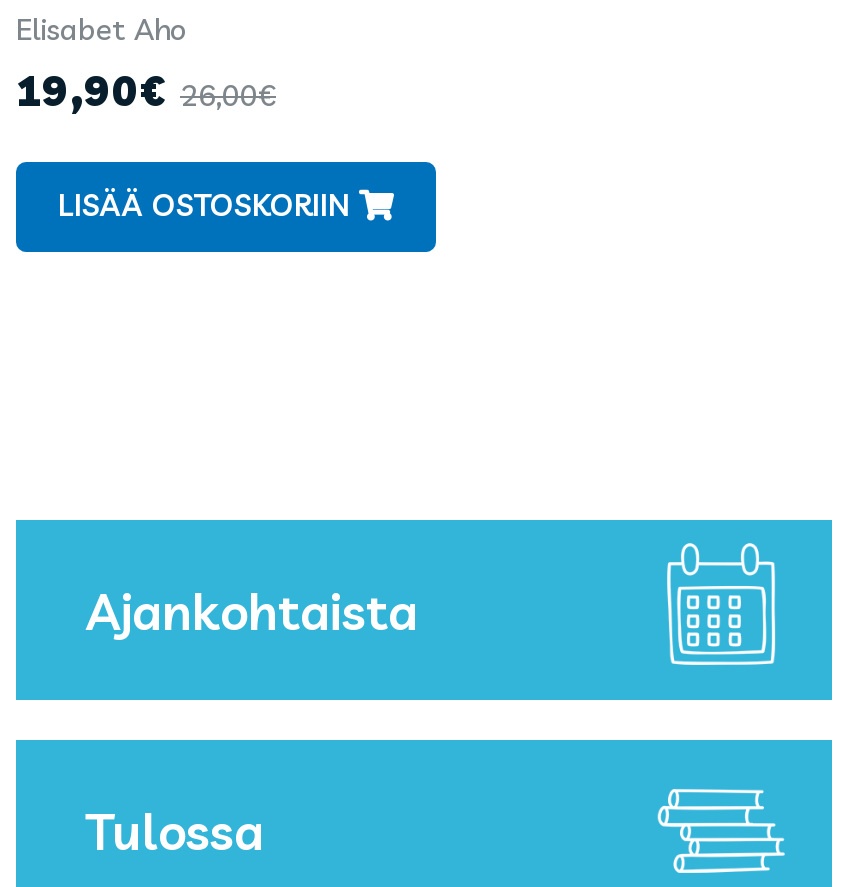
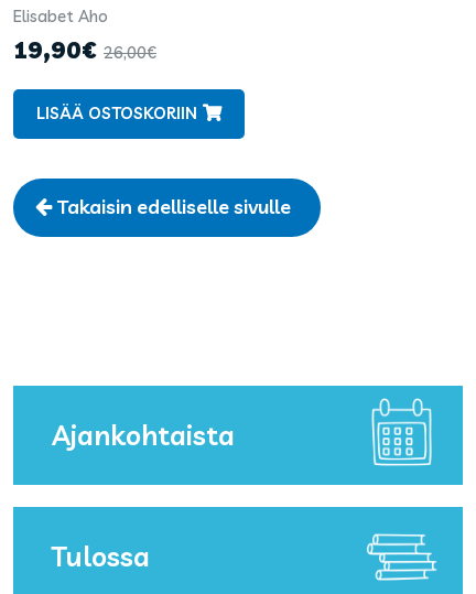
+ Takaisin edelliselle sivulle
